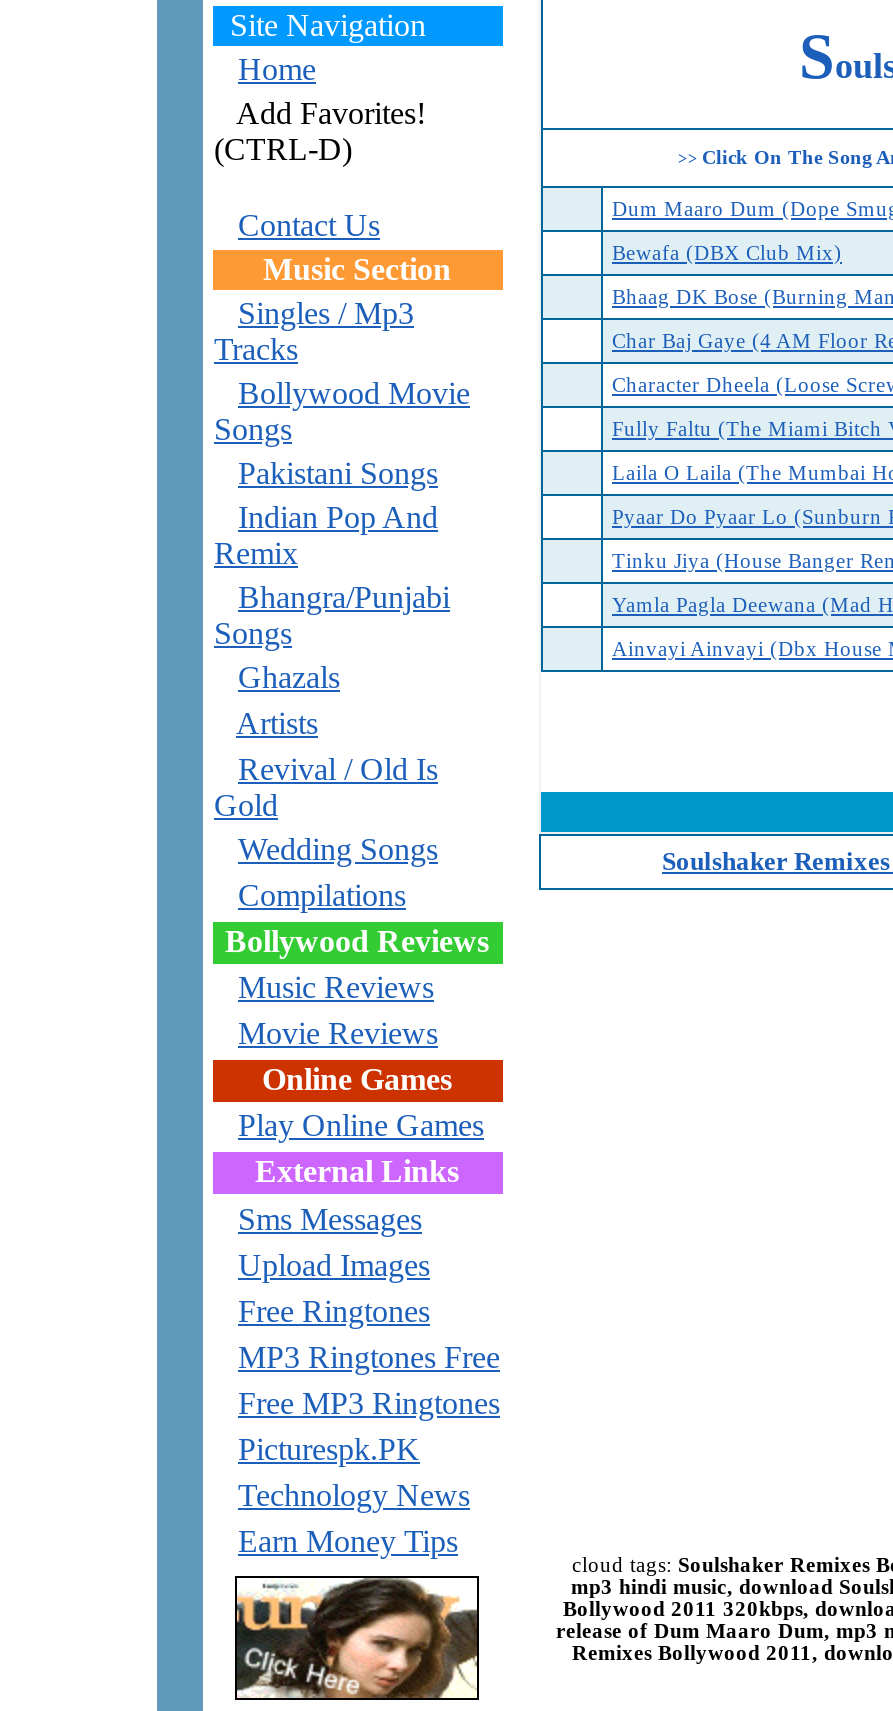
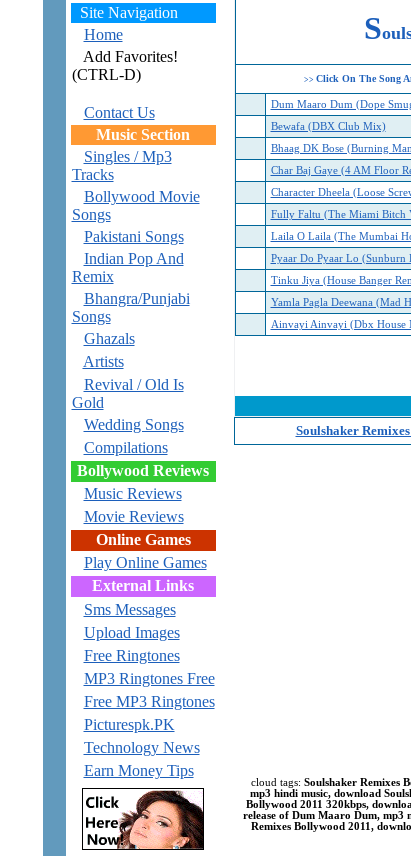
- [image]
+ [image]
